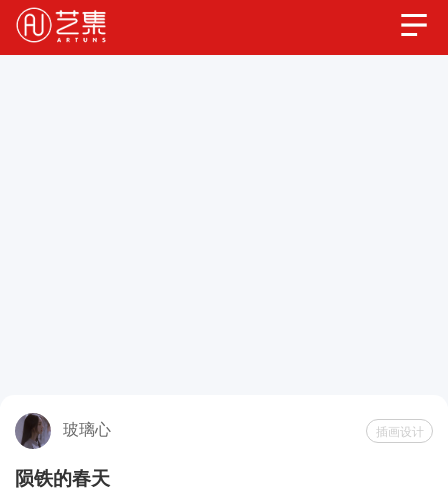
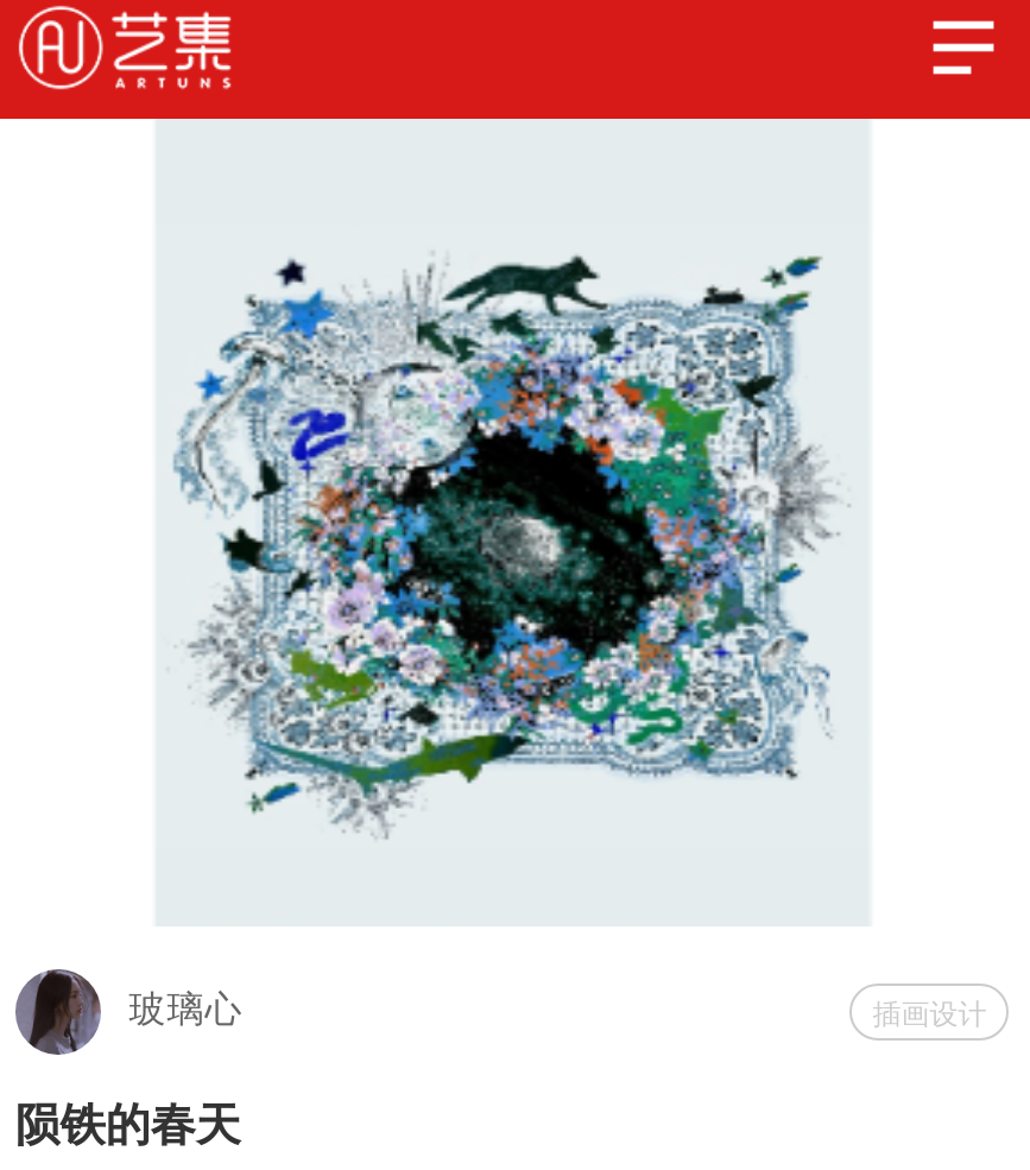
+ [image]
